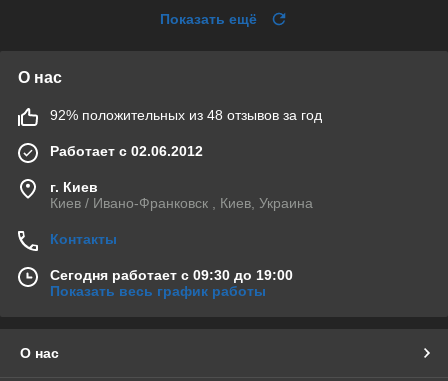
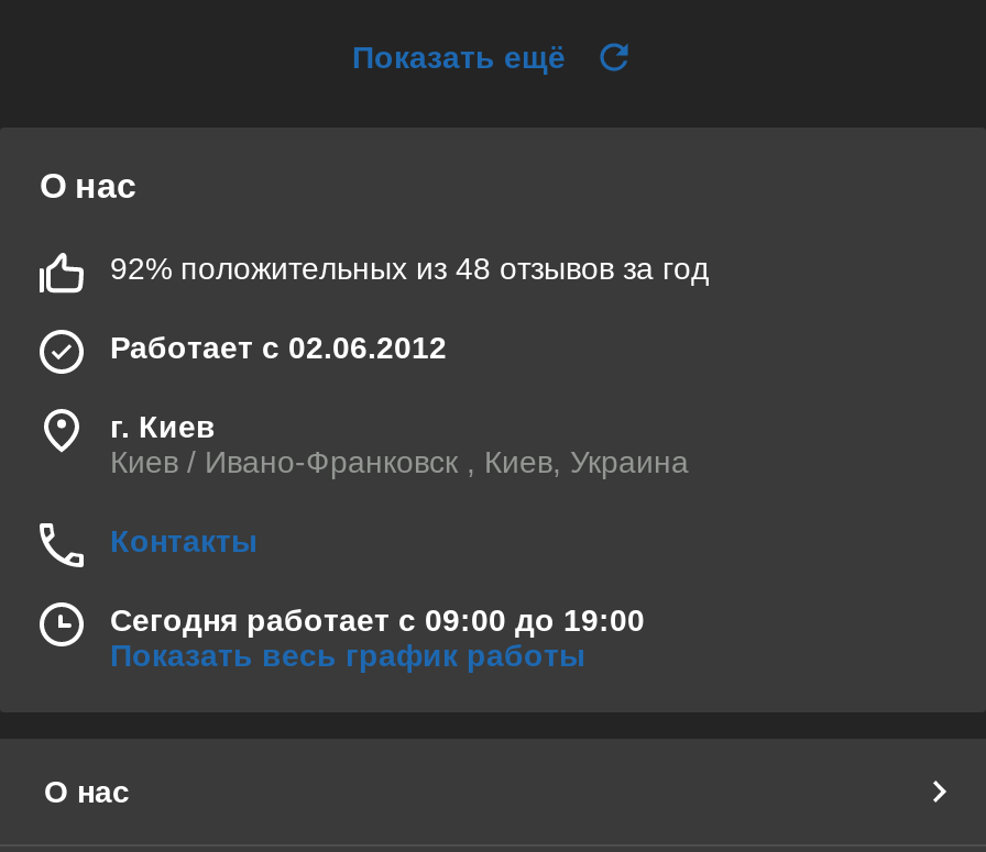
- Сегодня работает с 09:30 до 19:00
+ Сегодня работает с 09:00 до 19:00
